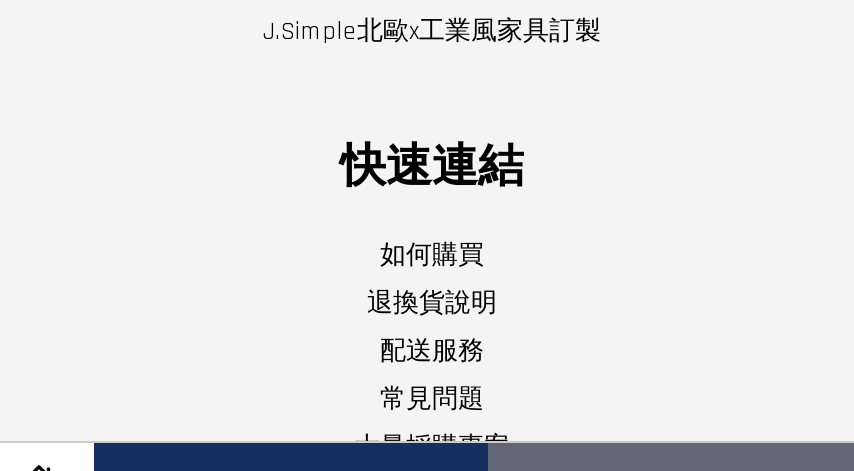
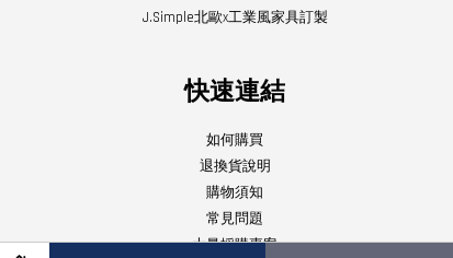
- 配送服務
+ 購物須知
